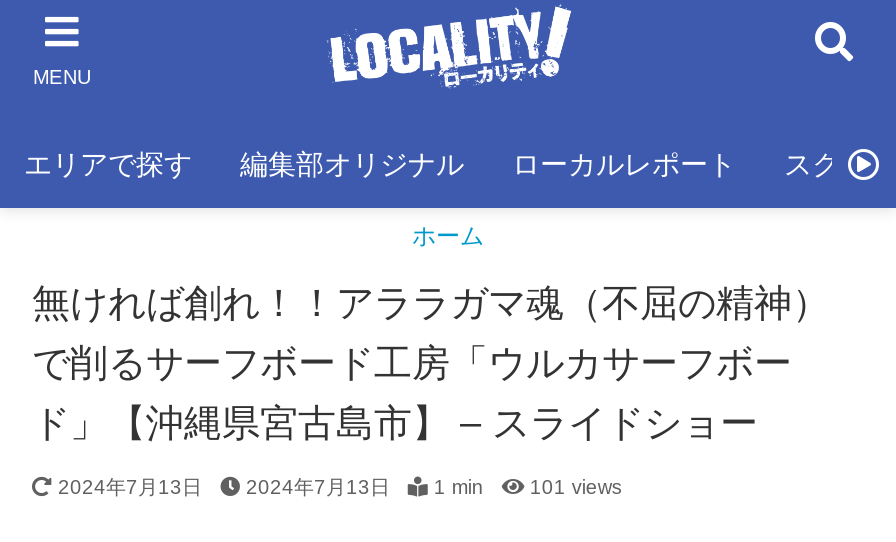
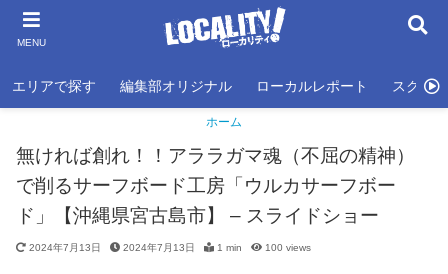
- 101 views
+ 100 views
